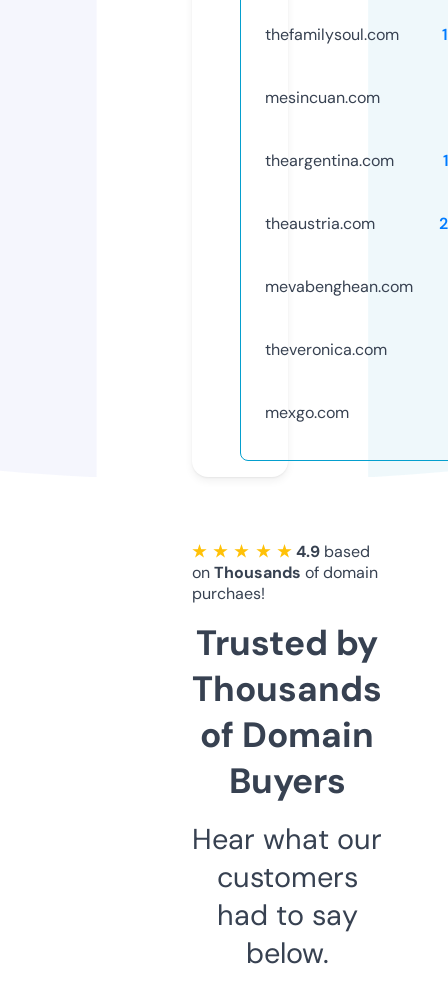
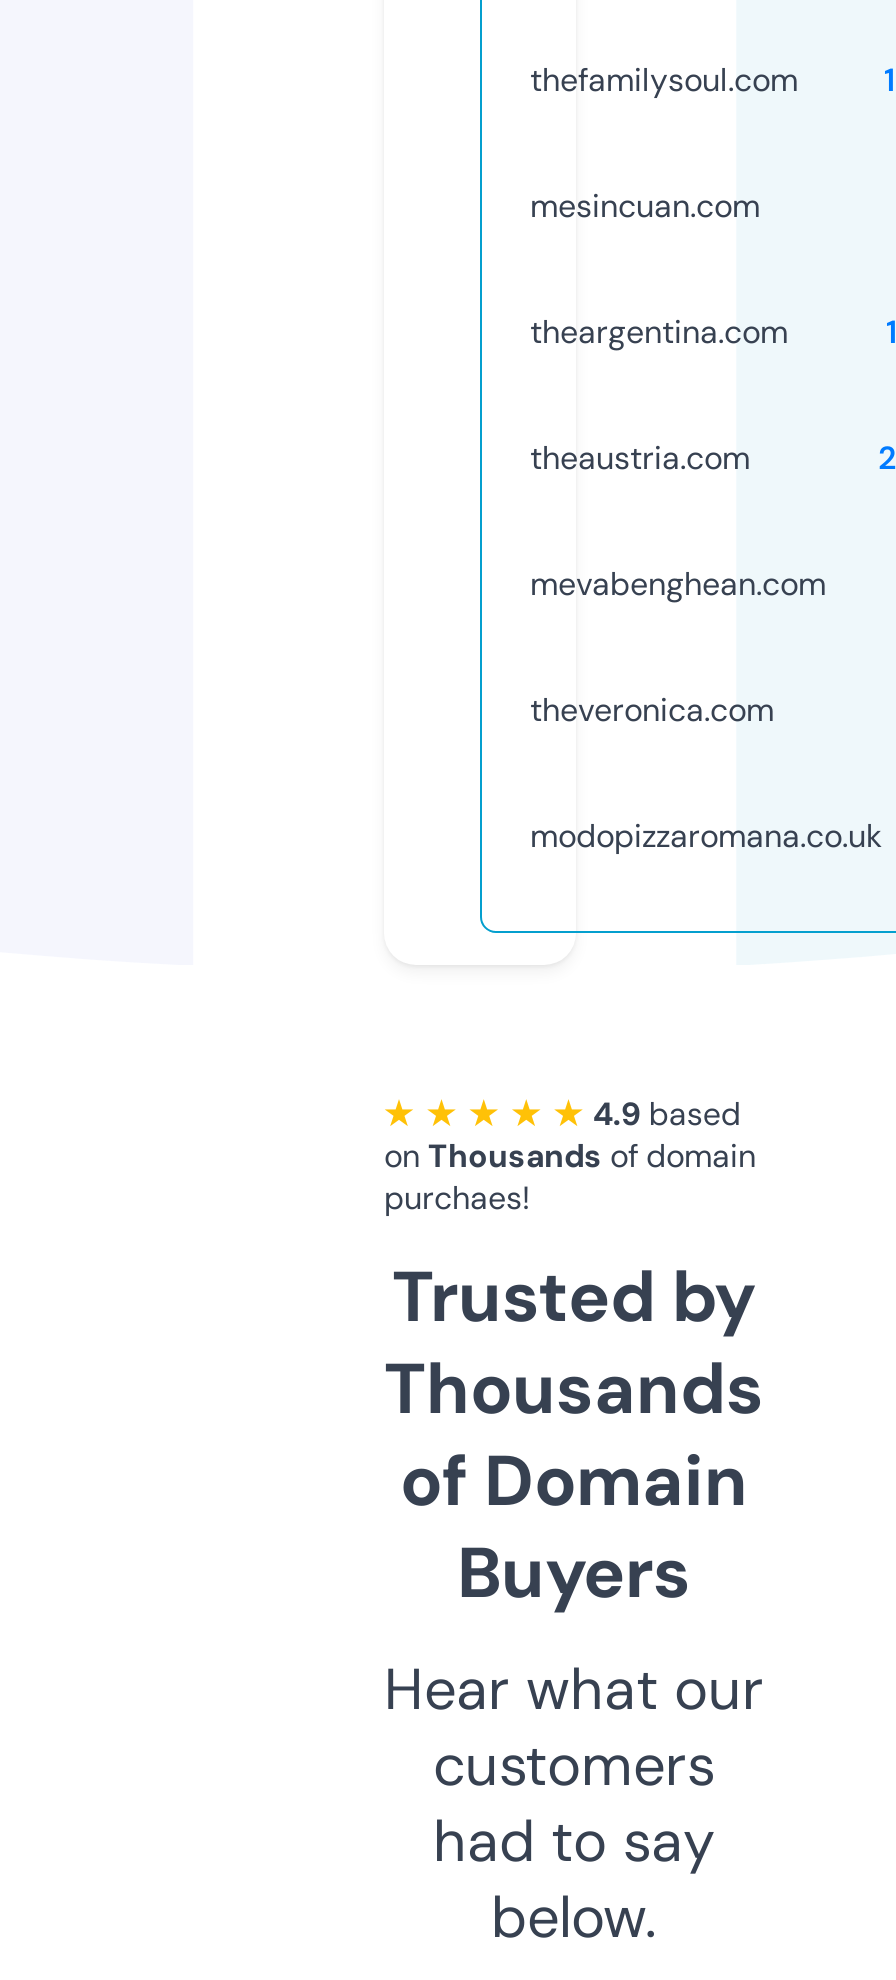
- mexgo.com
+ modopizzaromana.co.uk
